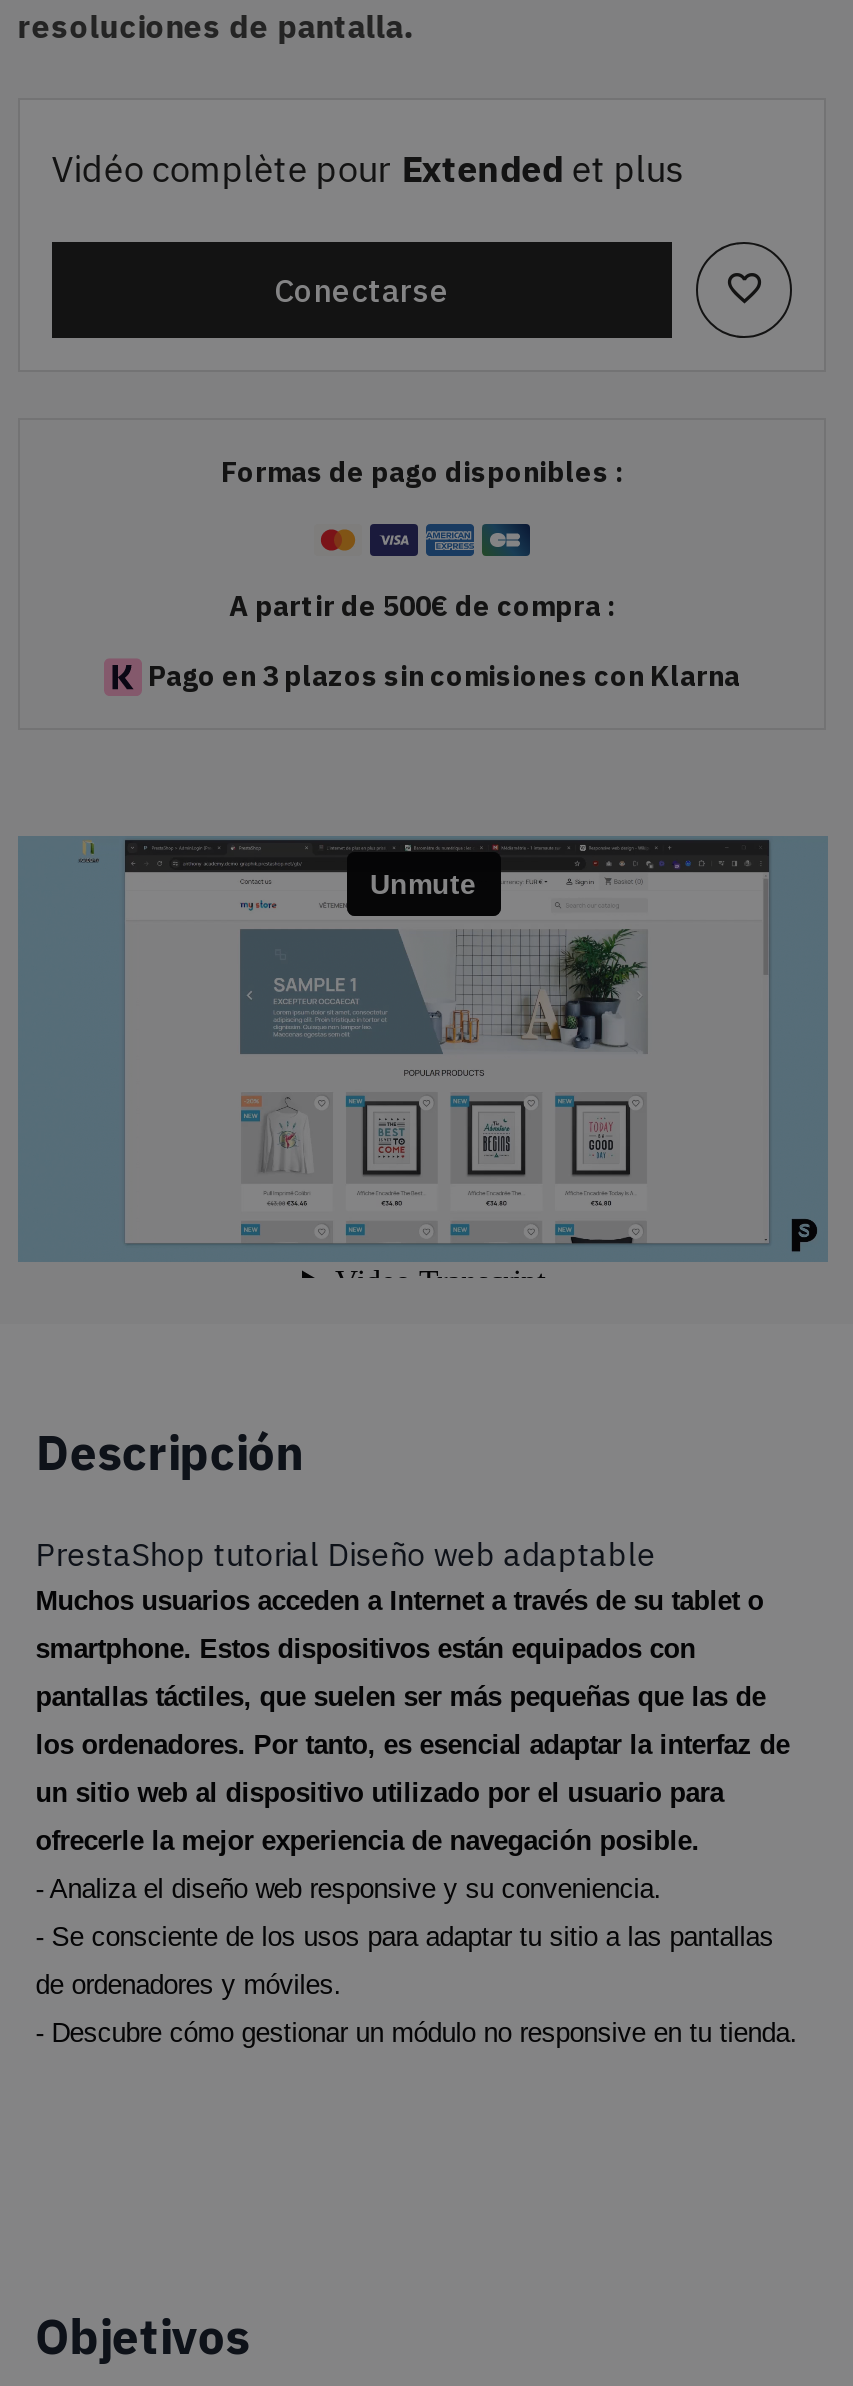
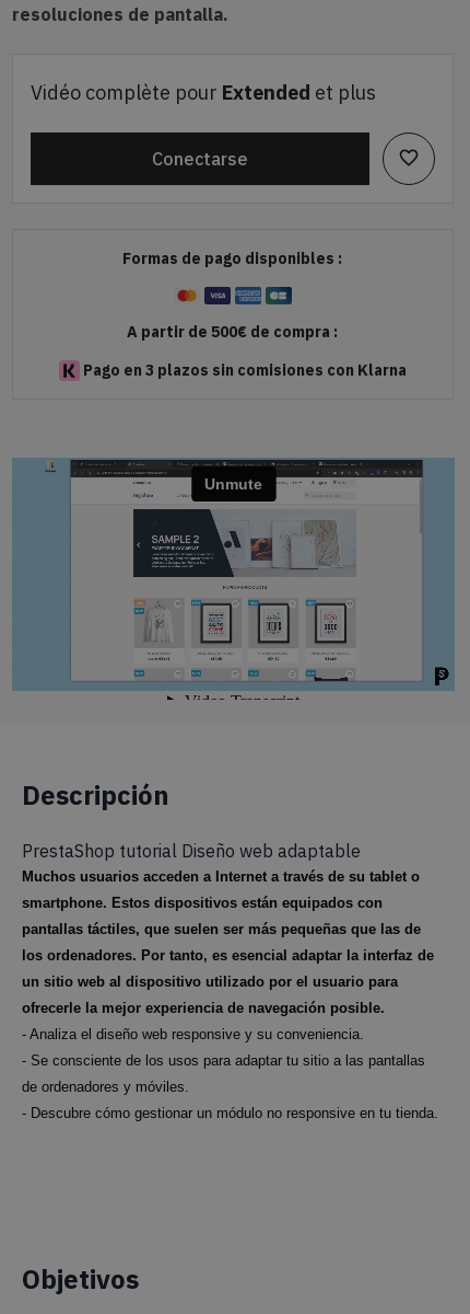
- [image]
+ [image]
